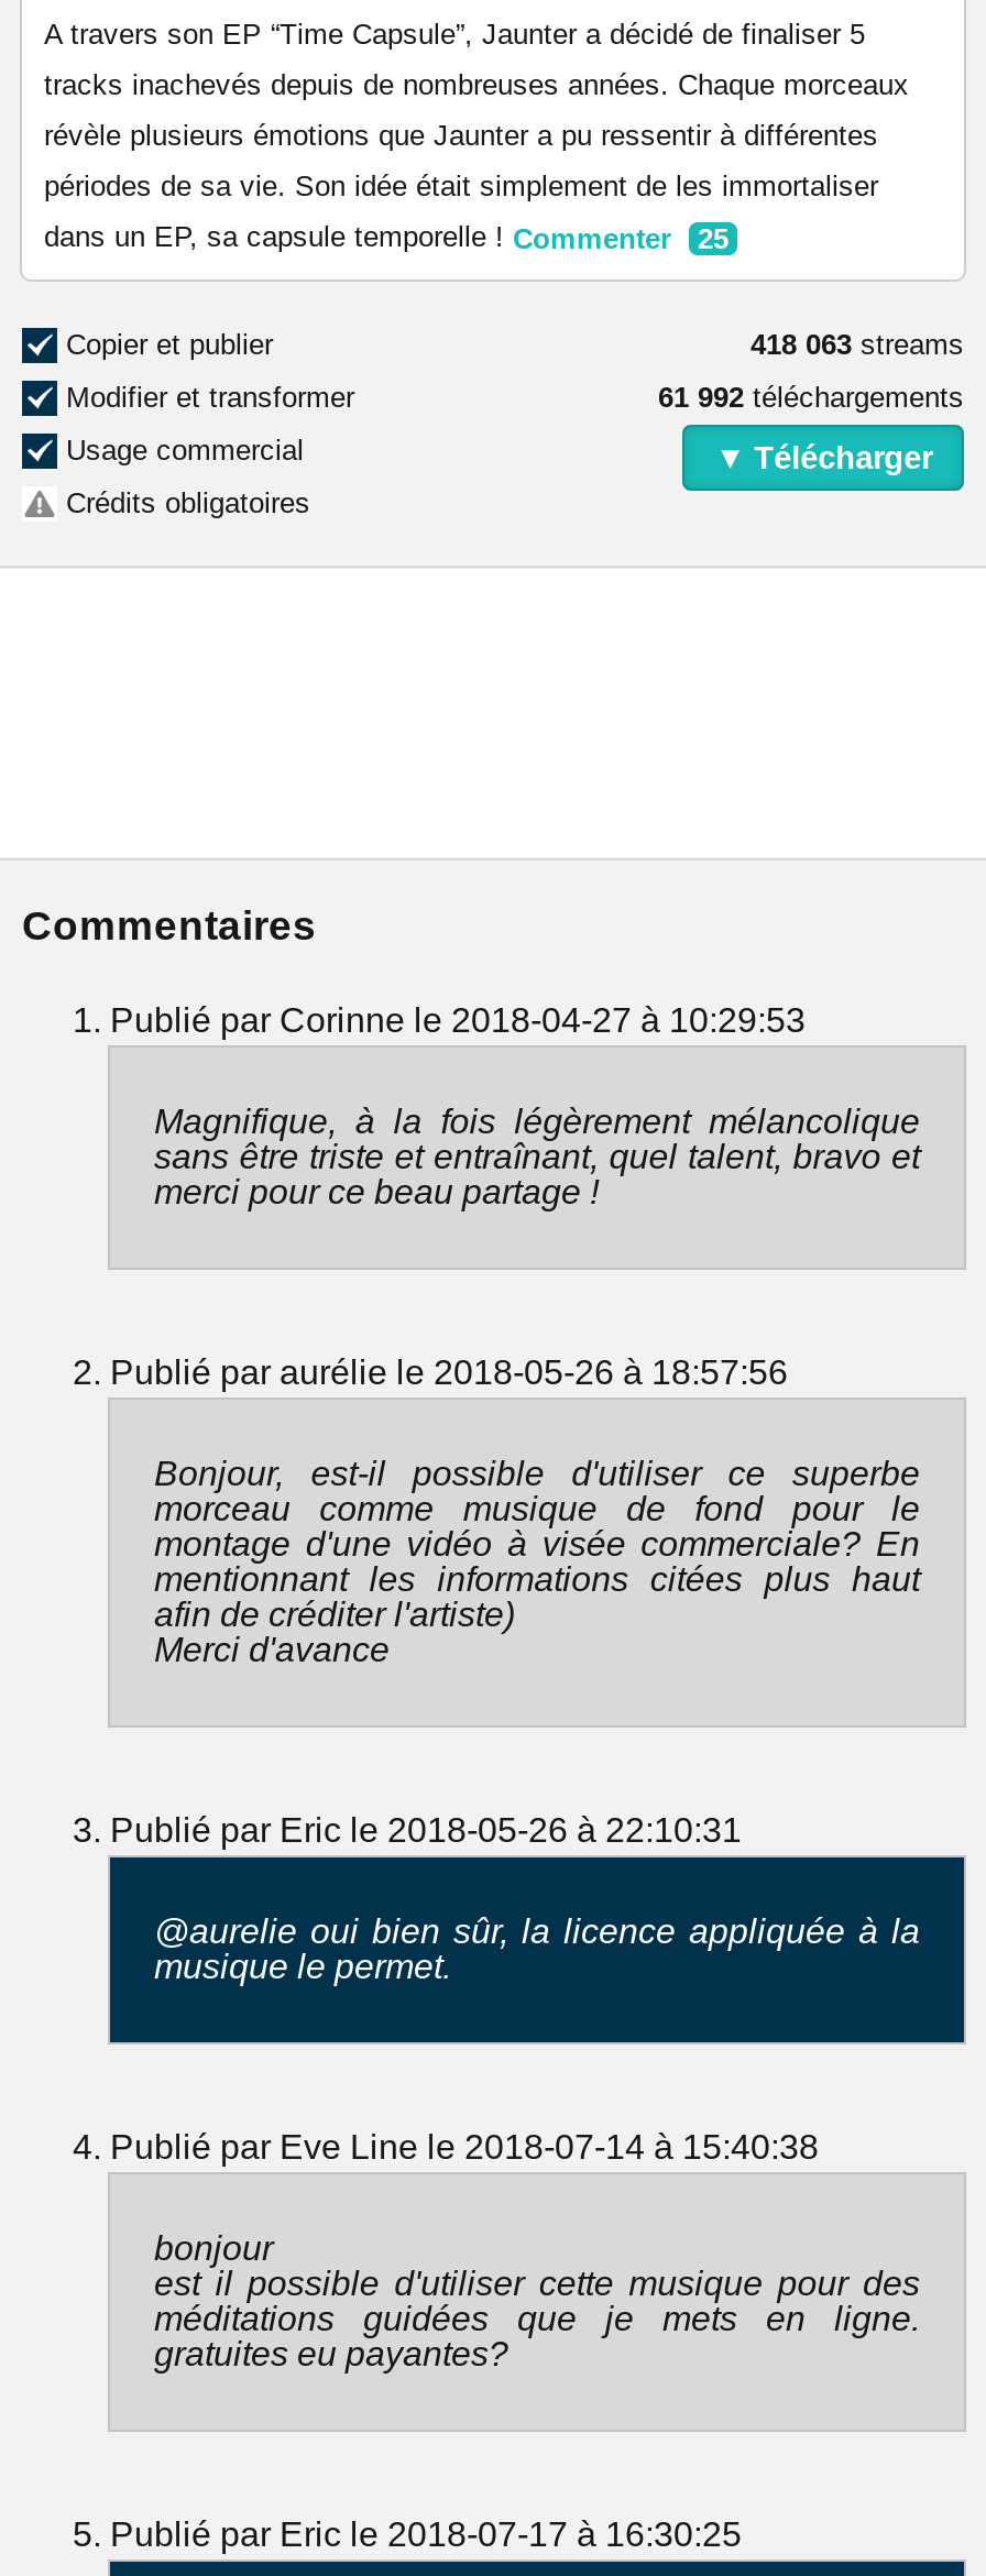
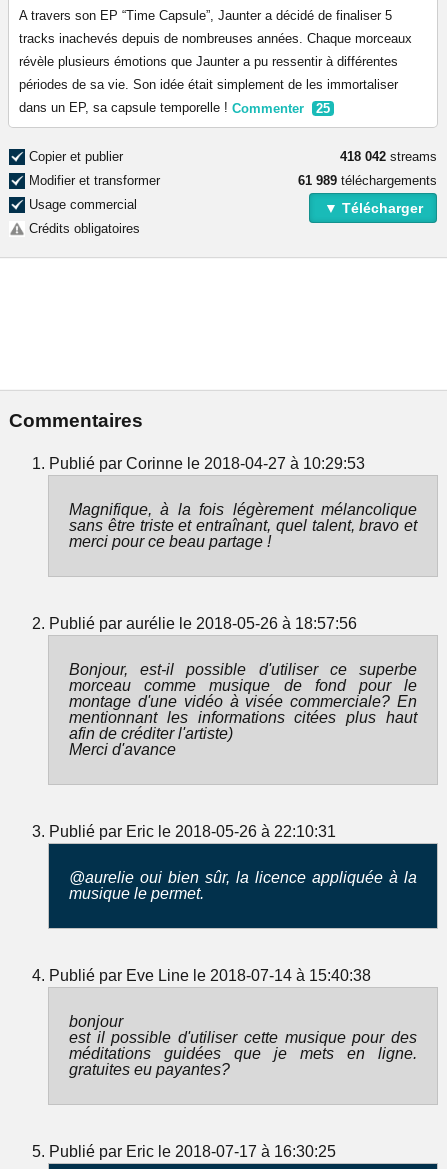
- 418 063 streams
+ 418 042 streams

- 61 992 téléchargements
+ 61 989 téléchargements
